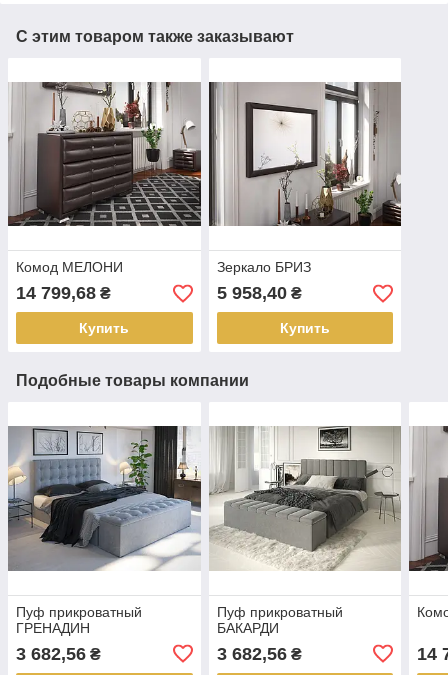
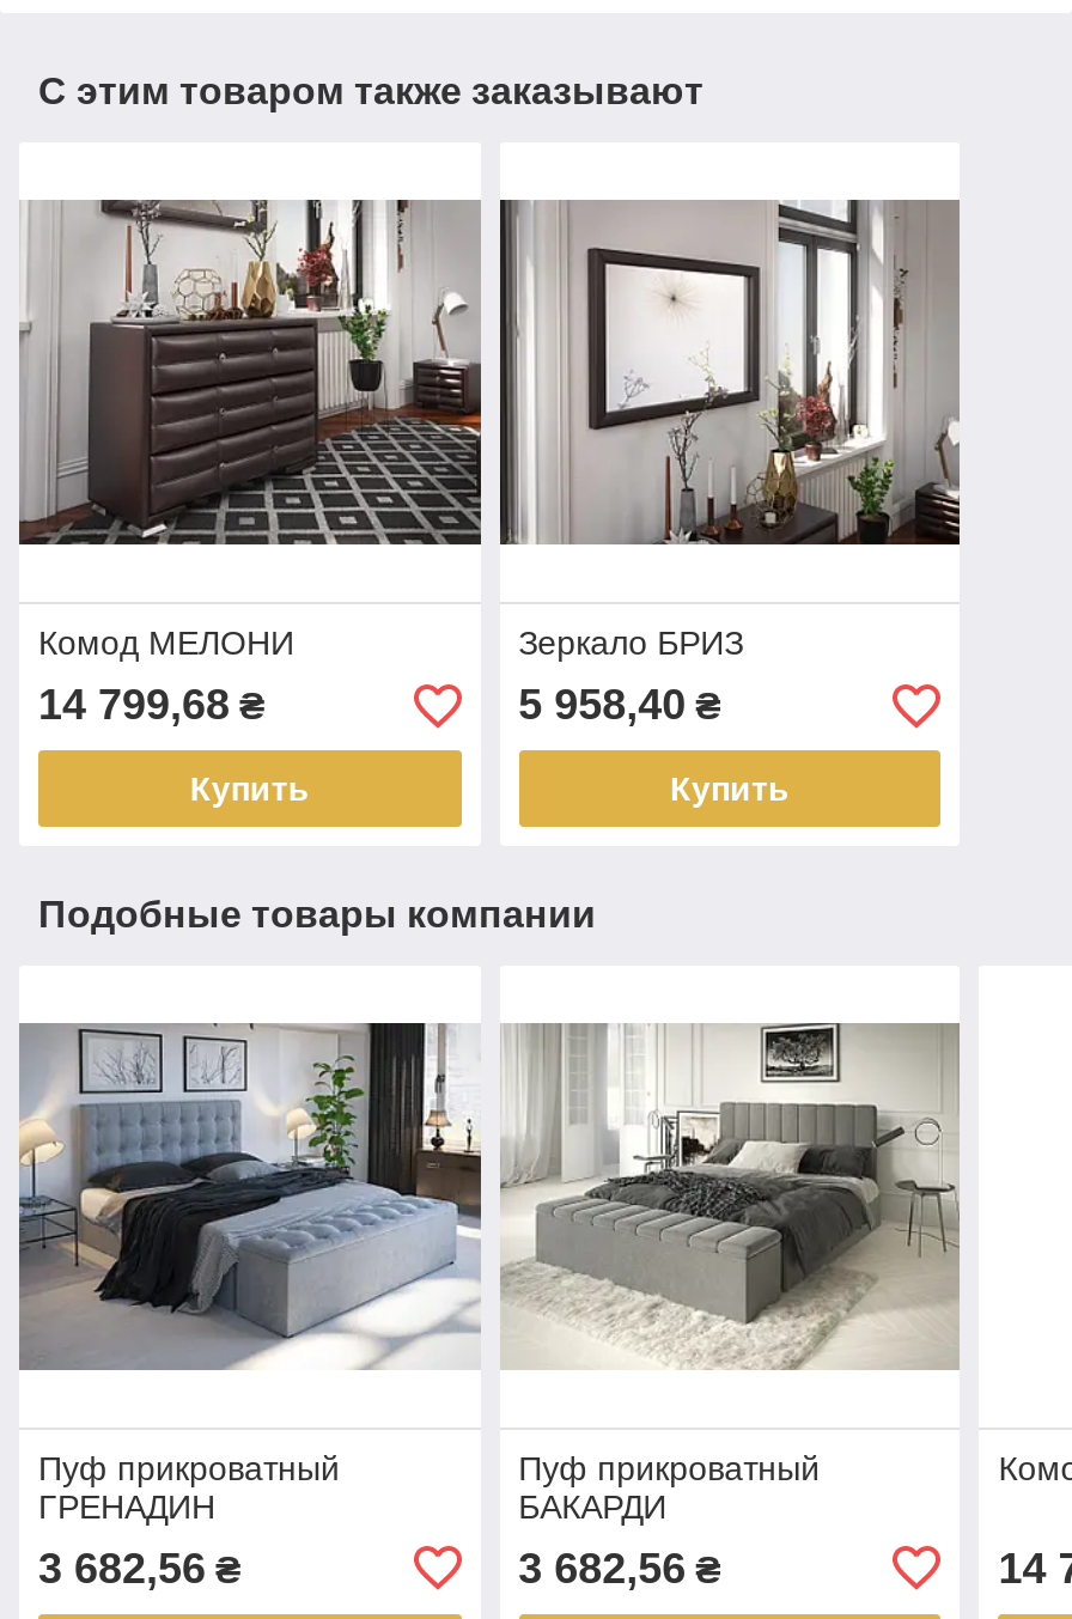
- [image]
